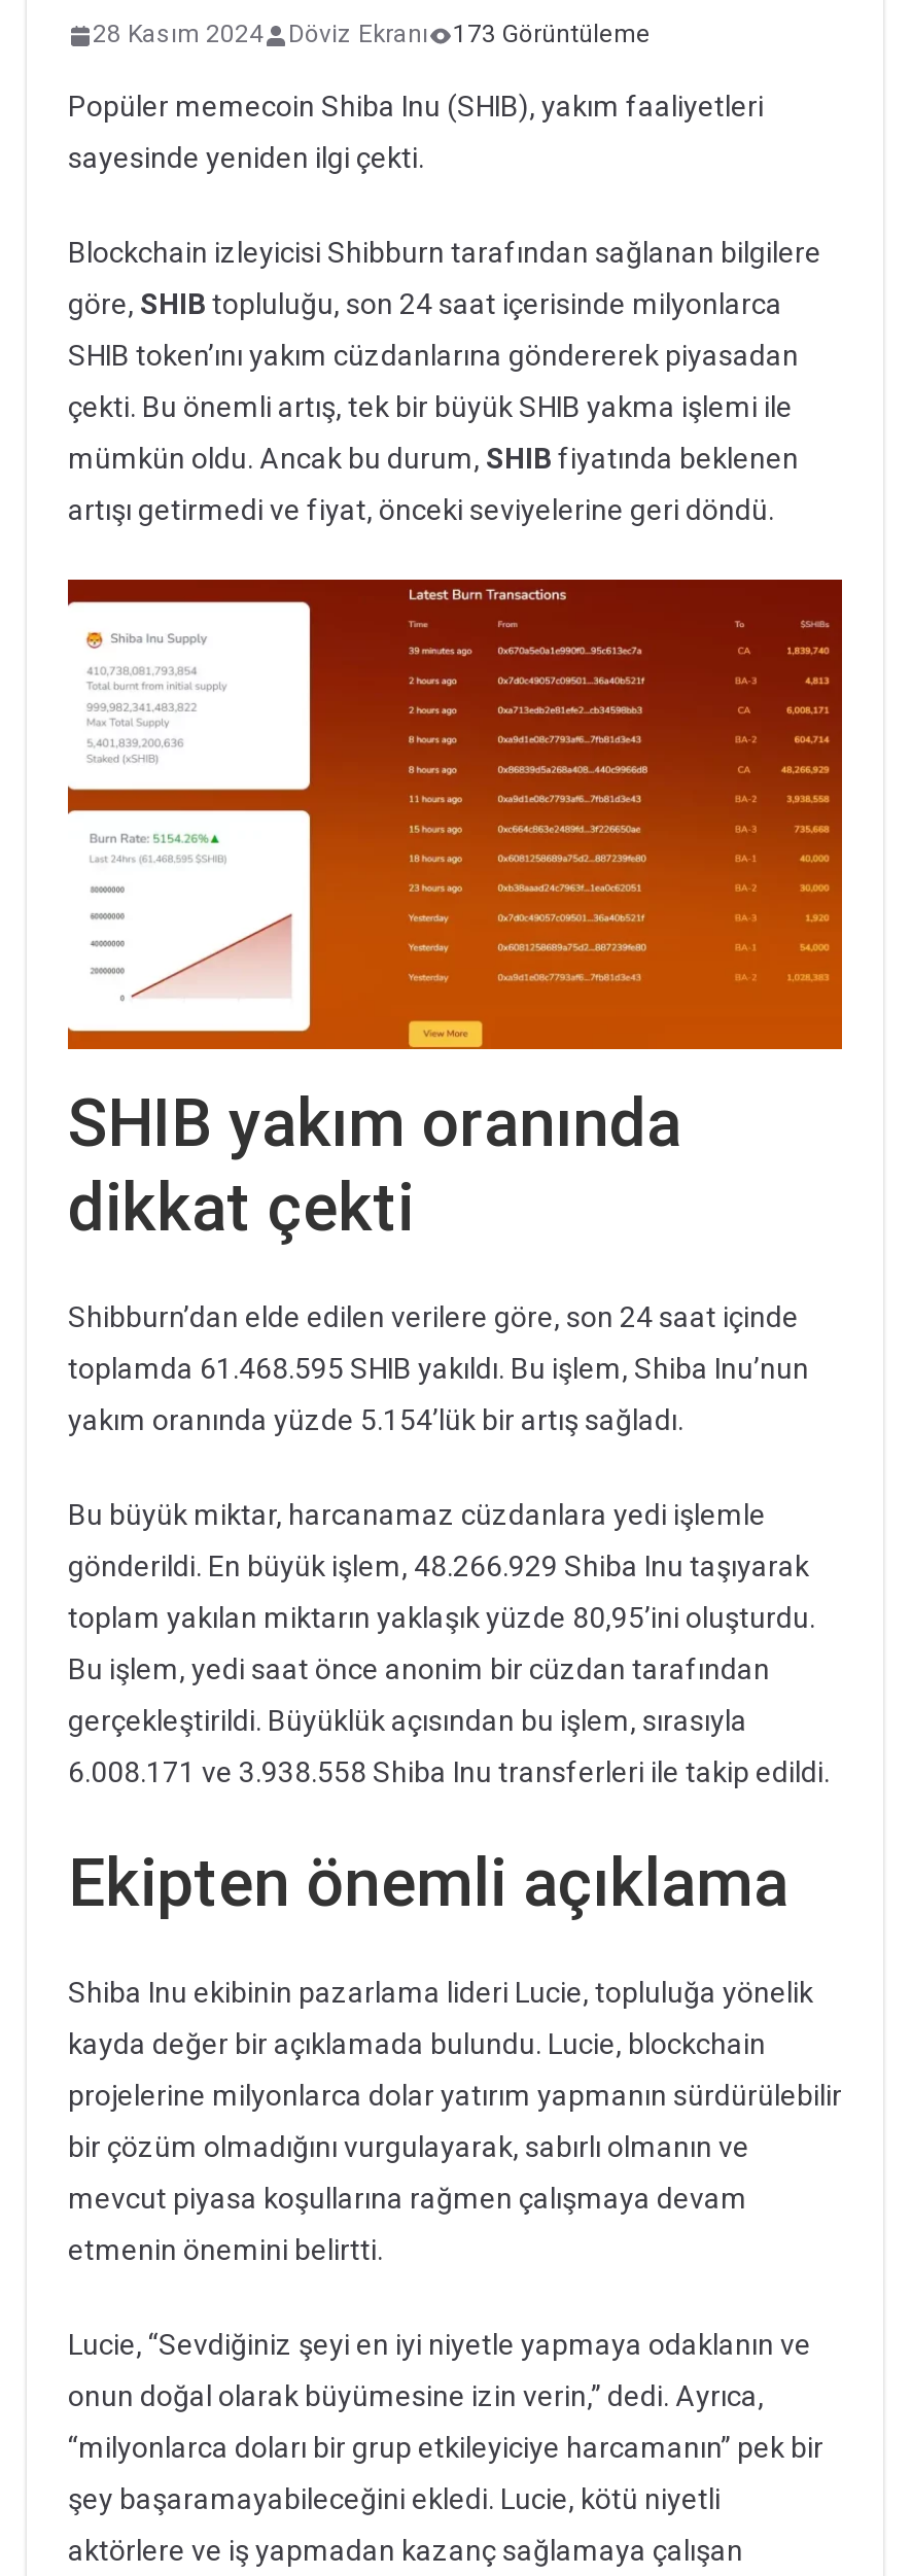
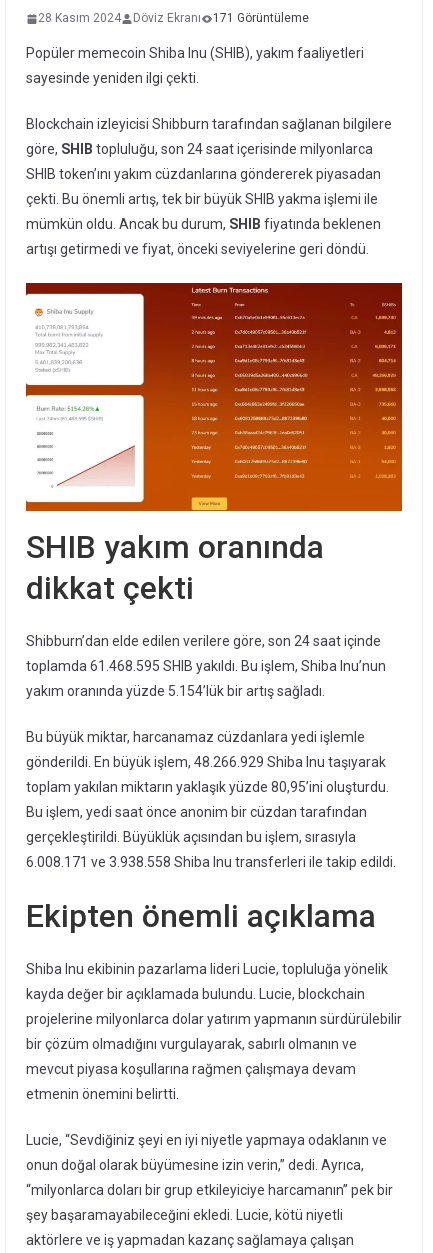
- 28 Kasım 2024 Döviz Ekranı 173 Görüntüleme
+ 28 Kasım 2024 Döviz Ekranı 171 Görüntüleme
